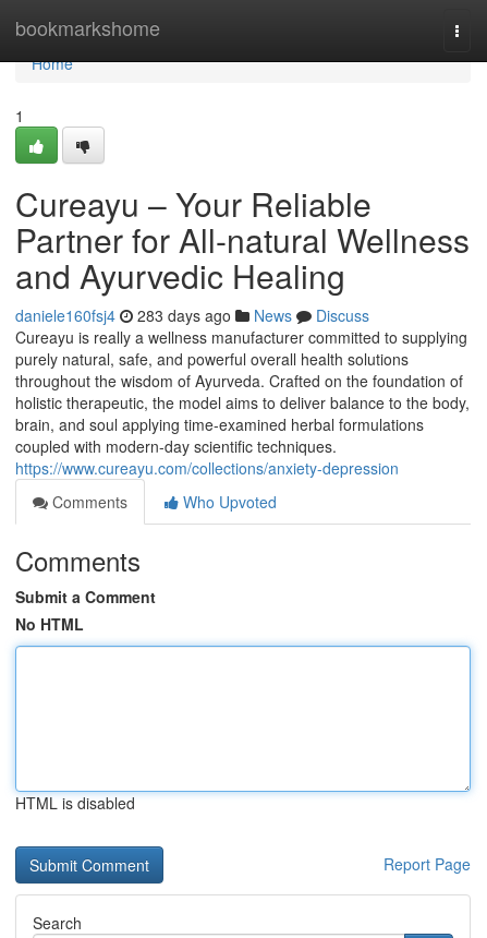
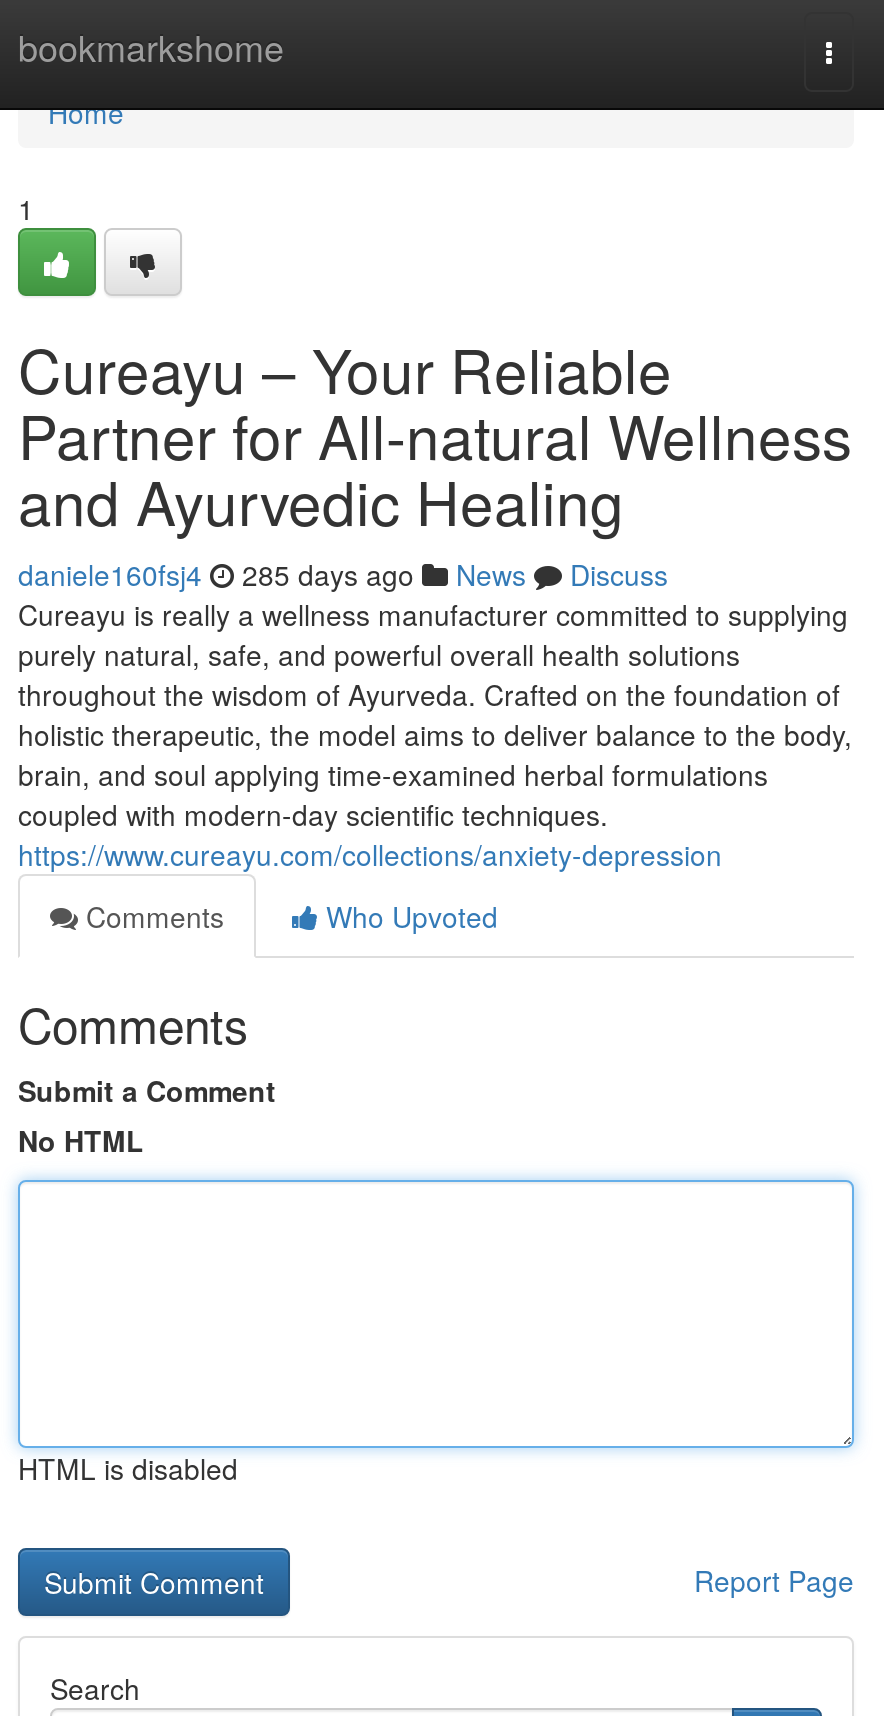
- daniele160fsj4 283 days ago News Discuss
+ daniele160fsj4 285 days ago News Discuss
